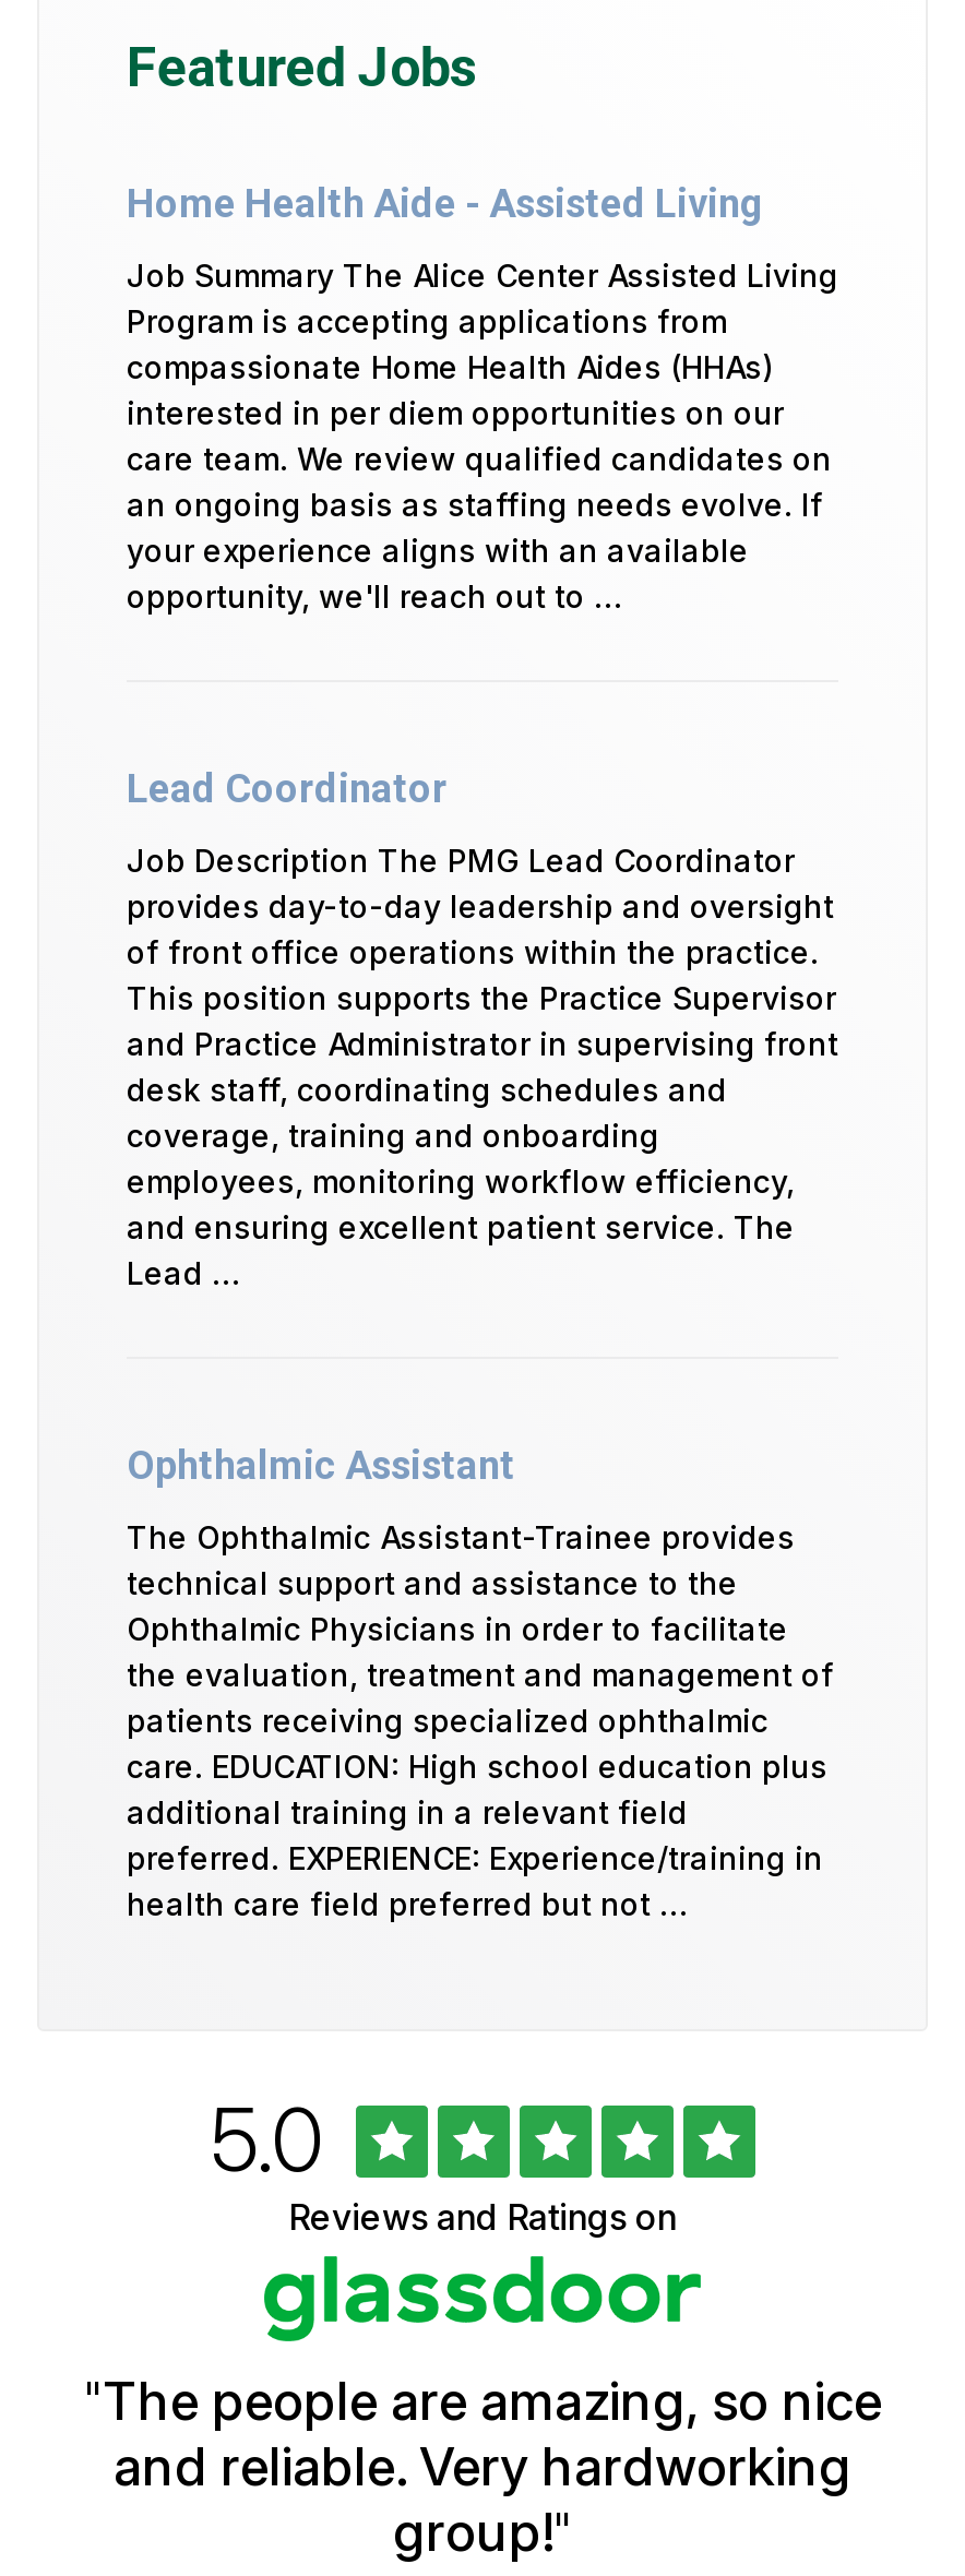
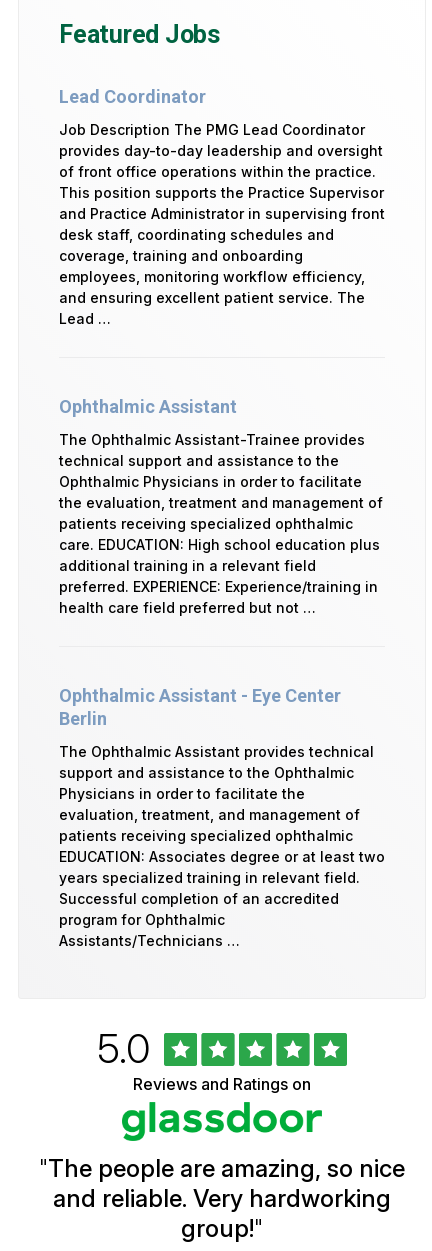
- Home Health Aide - Assisted Living
- Job Summary The Alice Center Assisted Living
- Program is accepting applications from
- compassionate Home Health Aides (HHAs)
- interested in per diem opportunities on our
- care team. We review qualified candidates on
- an ongoing basis as staffing needs evolve. If
- your experience aligns with an available
- opportunity, we'll reach out to …

moved up: Lead Coordinator | Job Description The PMG Lead Coordinator | provides day-to-day leadership and oversight | ... | preferred. EXPERIENCE: Experience/training in | health care field preferred but not …

+ Ophthalmic Assistant - Eye Center
+ Berlin
+ The Ophthalmic Assistant provides technical
+ support and assistance to the Ophthalmic
+ Physicians in order to facilitate the
+ evaluation, treatment, and management of
+ patients receiving specialized ophthalmic
+ EDUCATION: Associates degree or at least two
+ years specialized training in relevant field.
+ Successful completion of an accredited
+ program for Ophthalmic
+ Assistants/Technicians …
